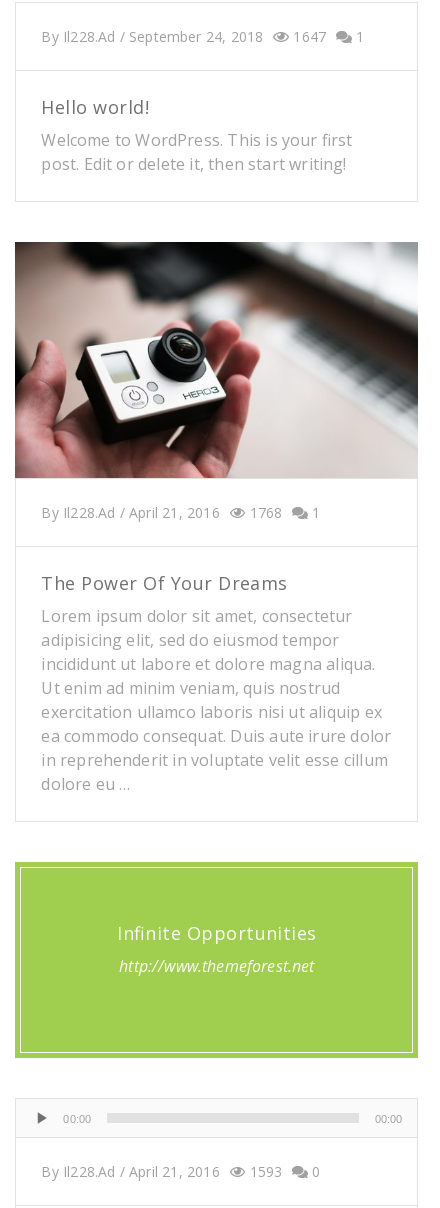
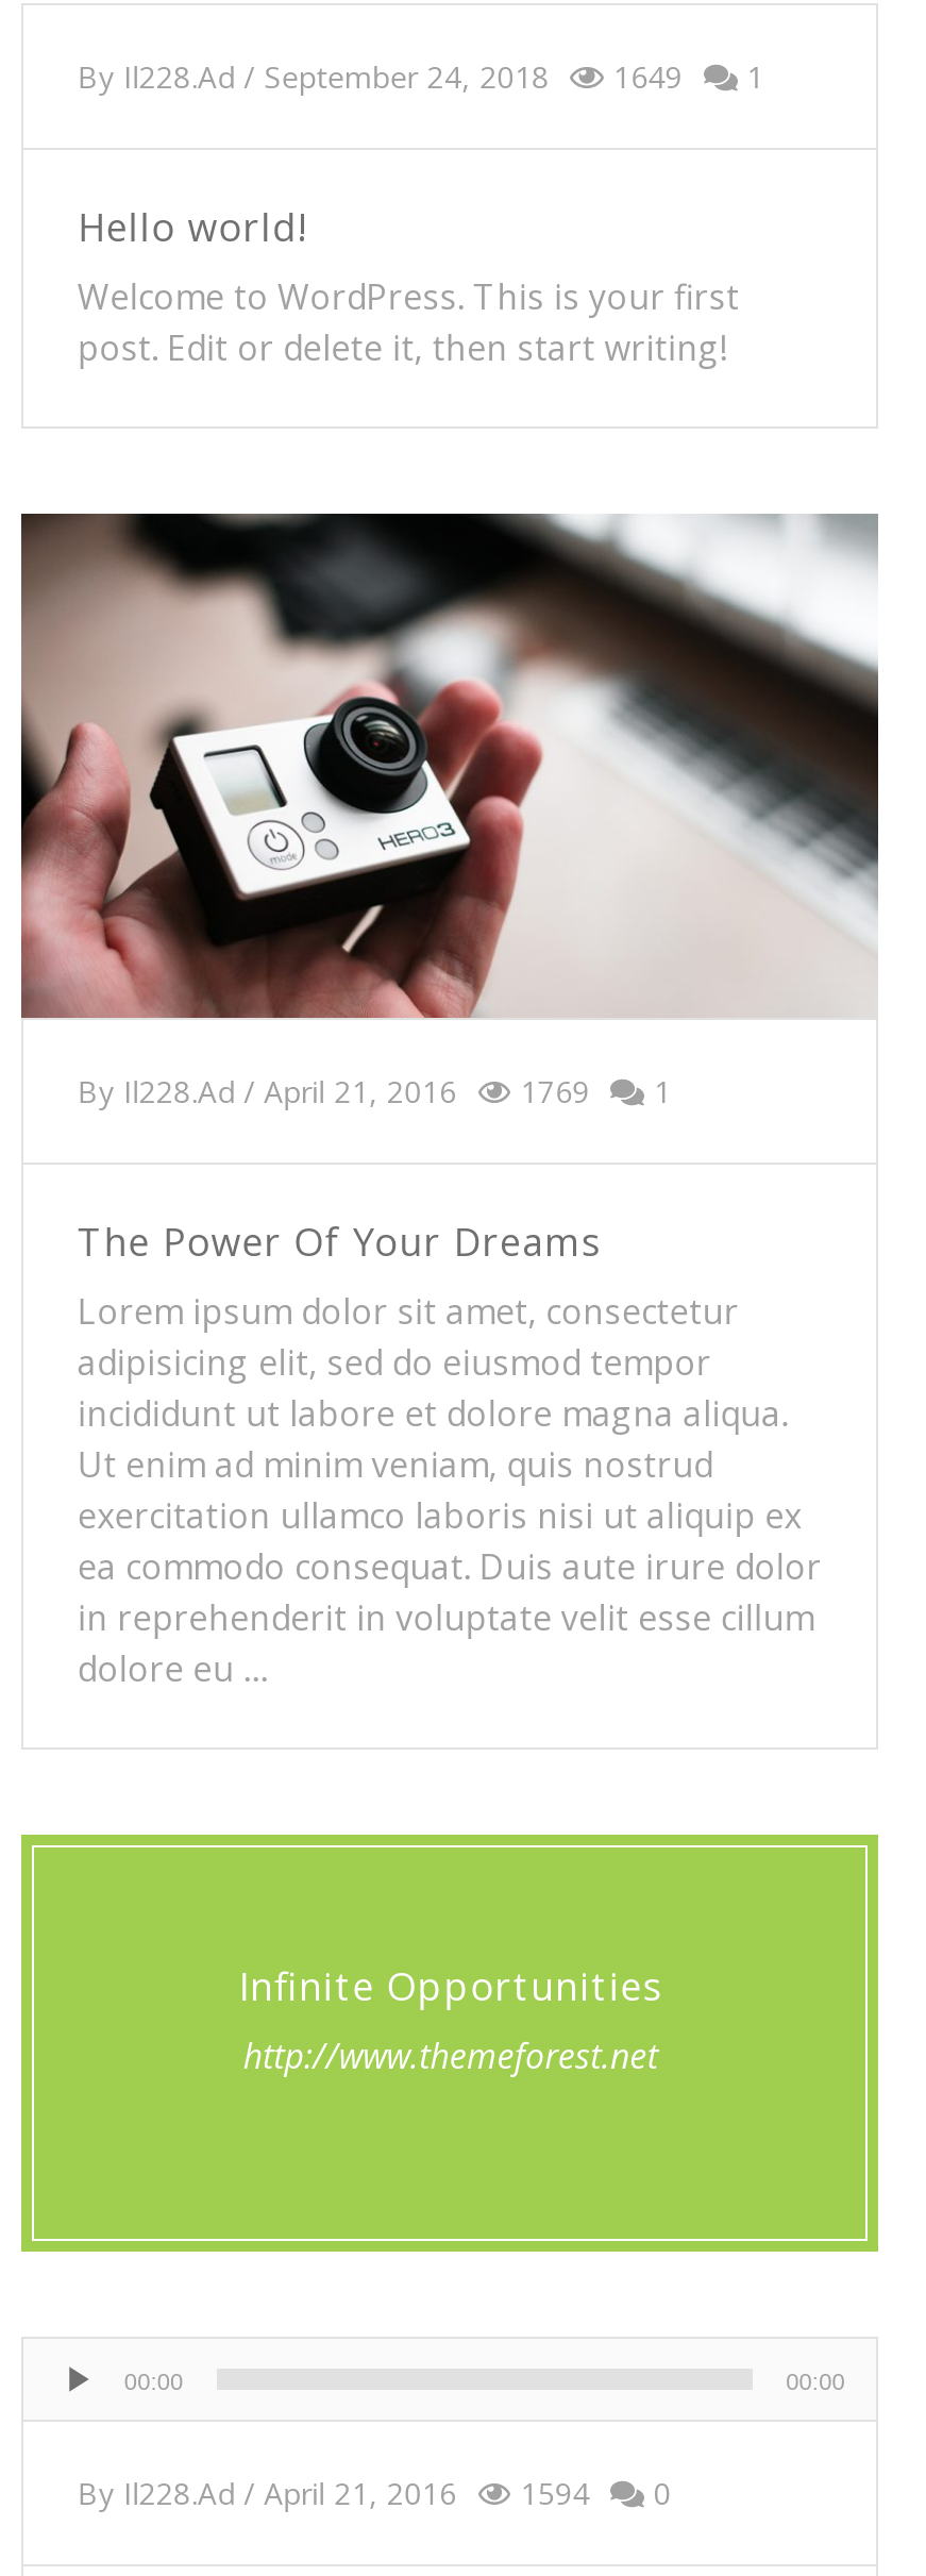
- By Il228.ad / September 24, 2018 1647 1
+ By Il228.ad / September 24, 2018 1649 1

- By Il228.ad / April 21, 2016 1768 1
+ By Il228.ad / April 21, 2016 1769 1

- By Il228.ad / April 21, 2016 1593 0
+ By Il228.ad / April 21, 2016 1594 0
